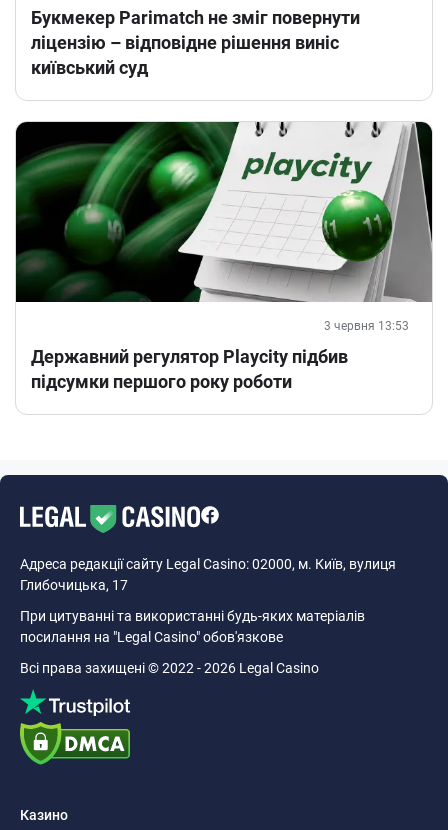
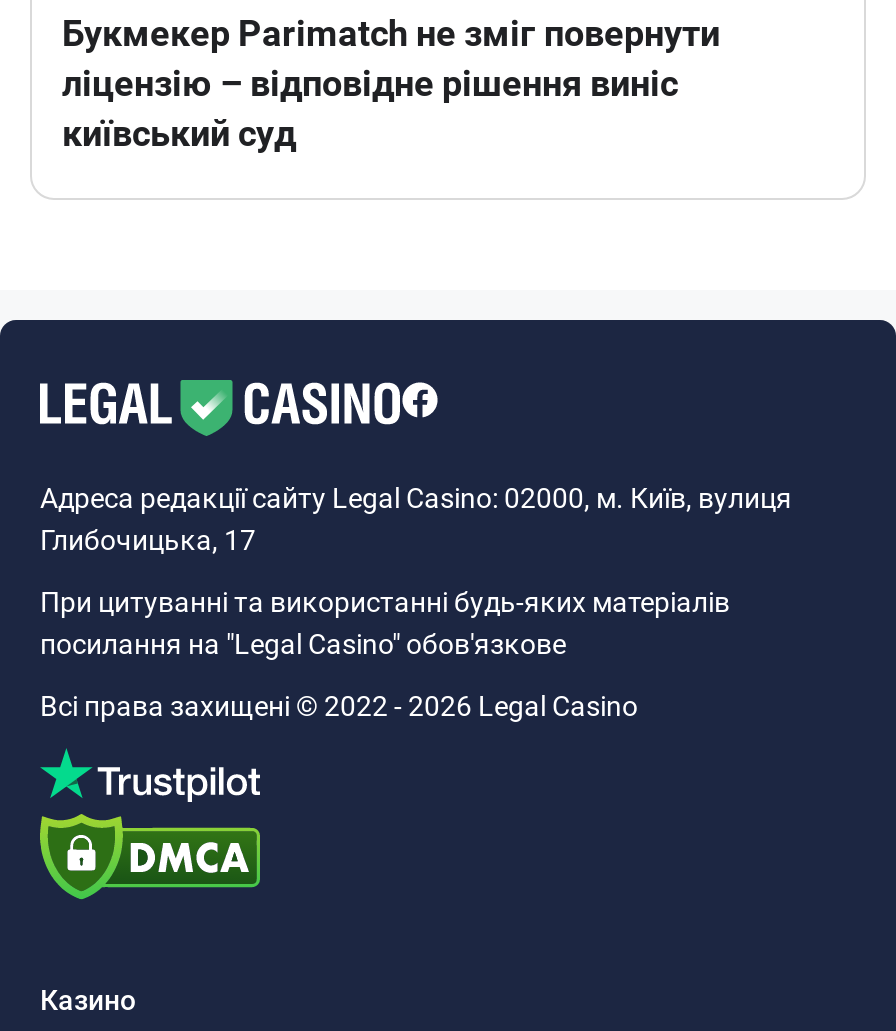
- [image]
- 3 червня 13:53
- Державний регулятор Playcity підбив
- підсумки першого року роботи
